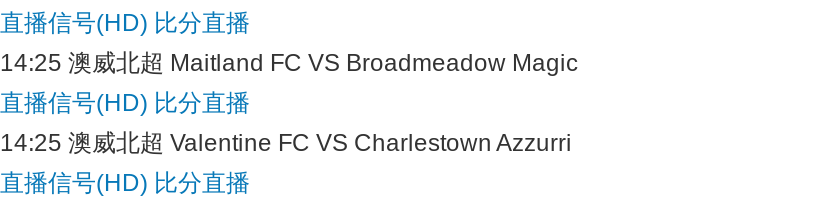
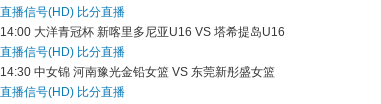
- 14:25 澳威北超Maitland FC VS Broadmeadow Magic
+ 14:00 大洋青冠杯新喀里多尼亚U16 VS 塔希提岛U16

- 14:25 澳威北超Valentine FC VS Charlestown Azzurri
+ 14:30 中女锦河南豫光金铅女篮 VS 东莞新彤盛女篮
